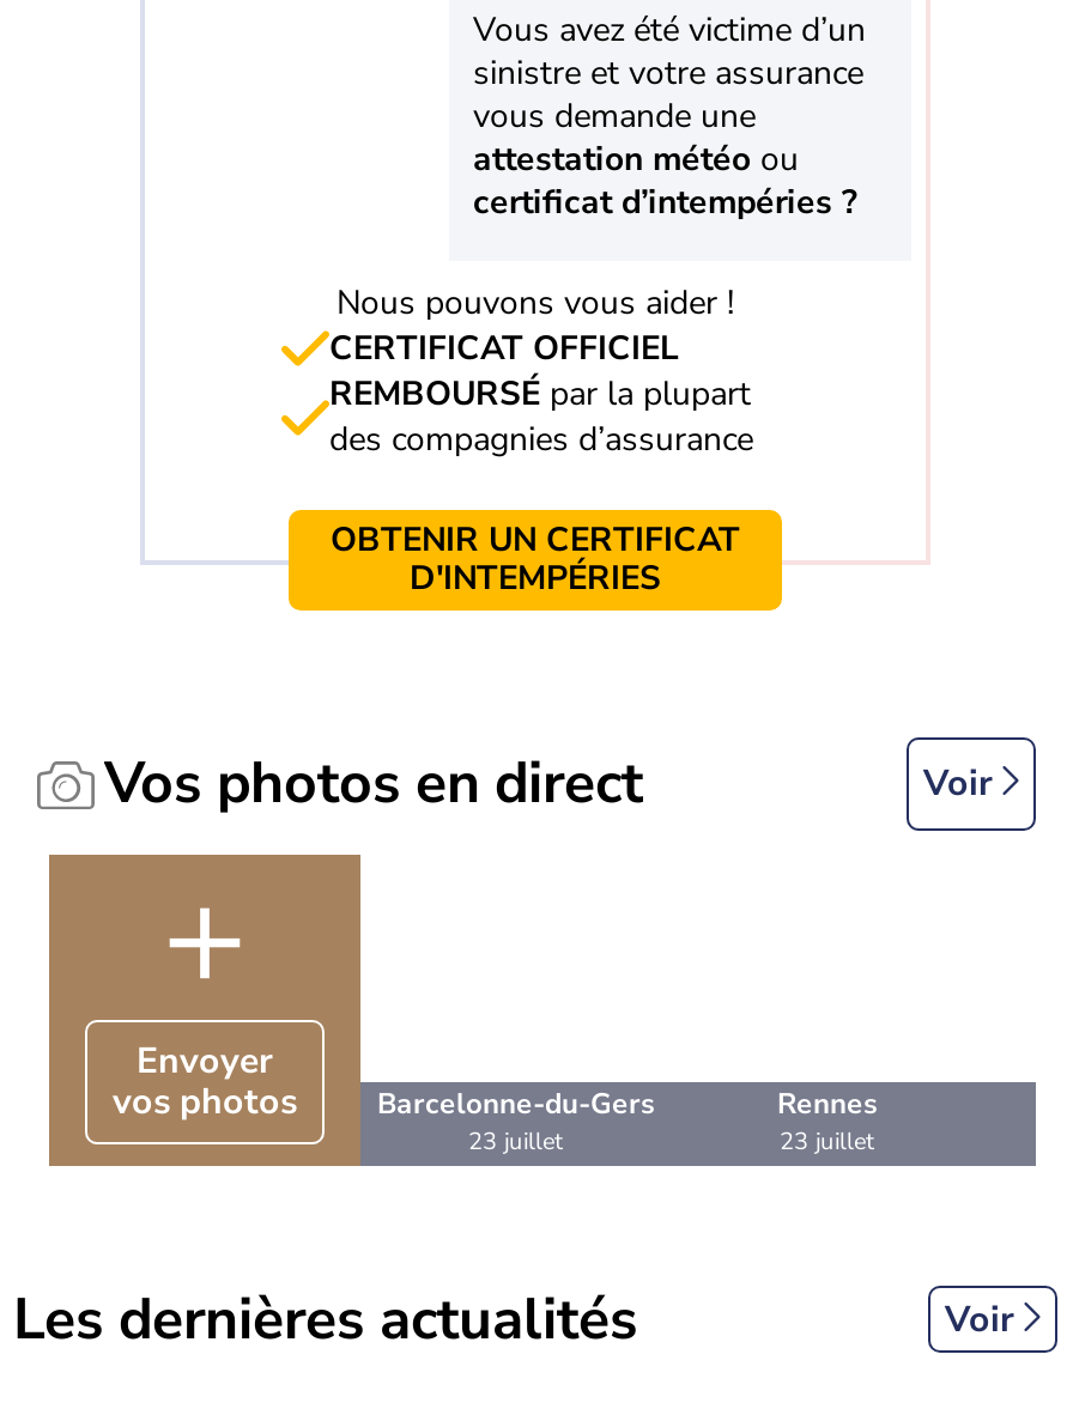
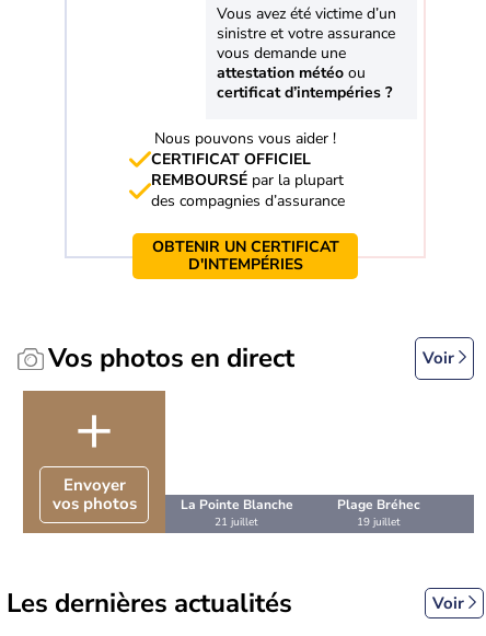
- Barcelonne-du-Gers
- 23 juillet
+ La Pointe Blanche
+ 21 juillet

- Rennes
- 23 juillet
+ Plage Bréhec
+ 19 juillet
